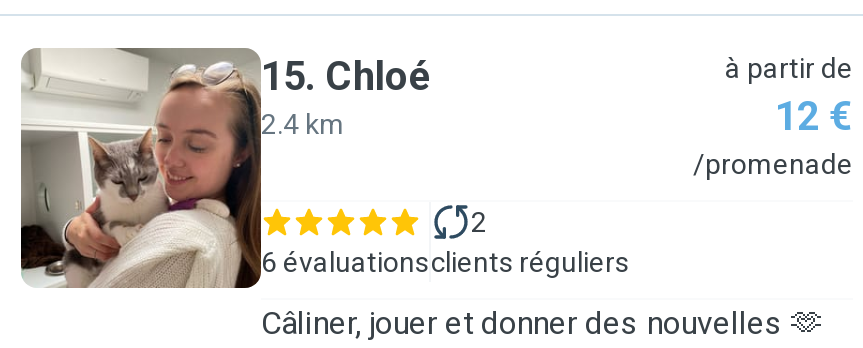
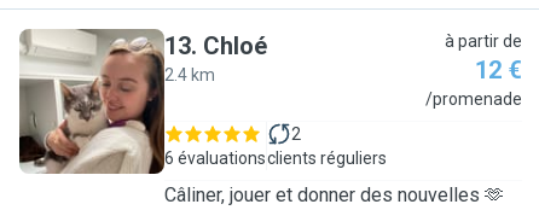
- 15. Chloé
+ 13. Chloé
